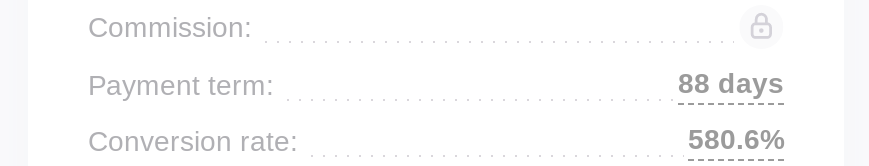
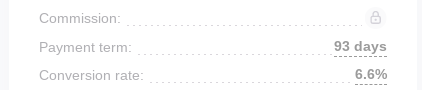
- 88 days
+ 93 days

- 580.6%
+ 6.6%
